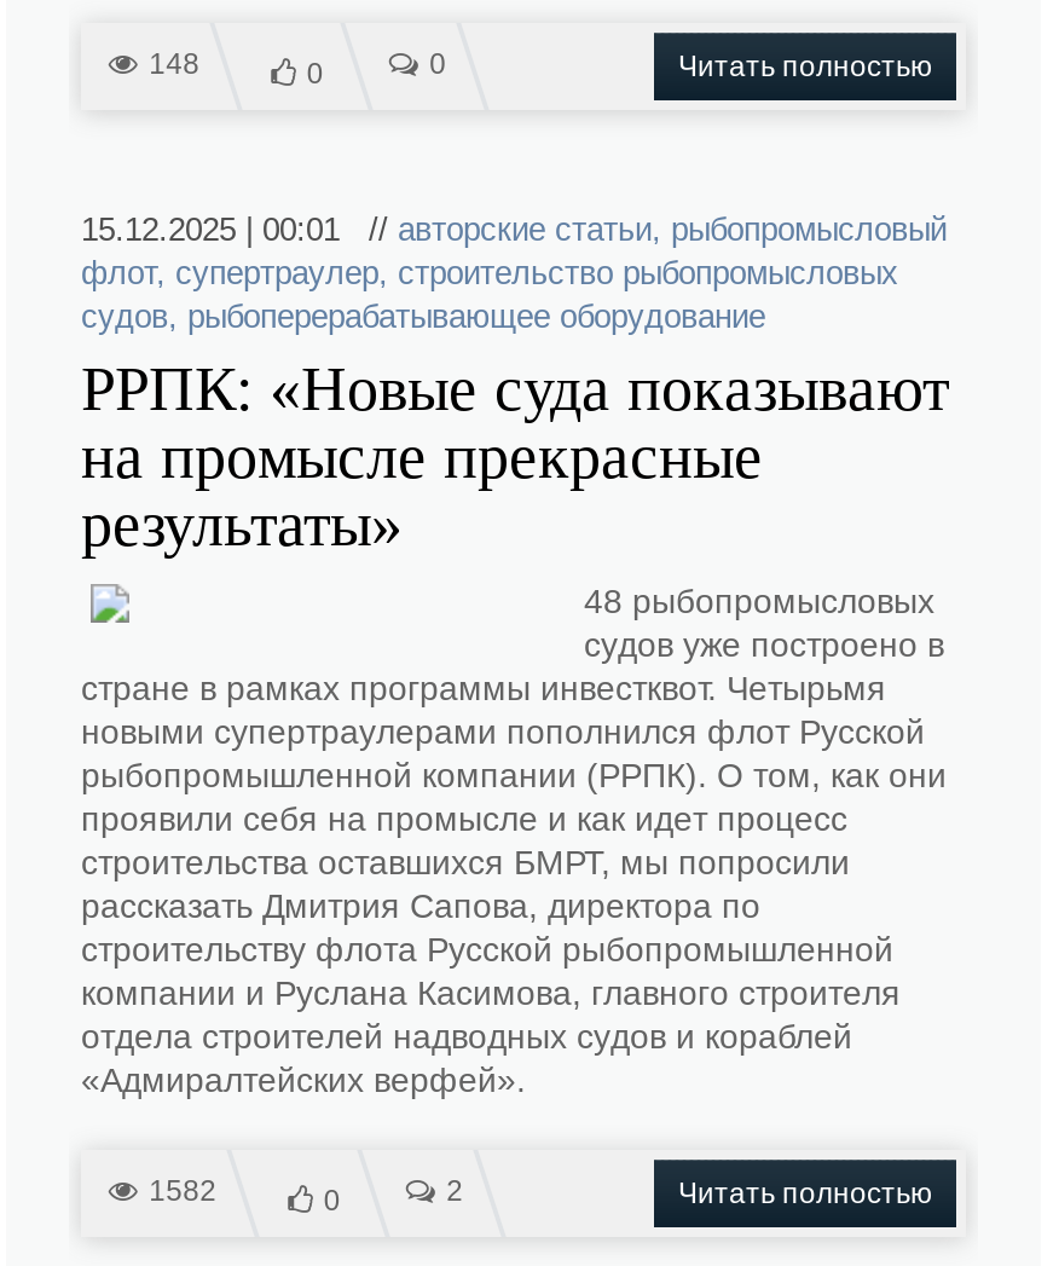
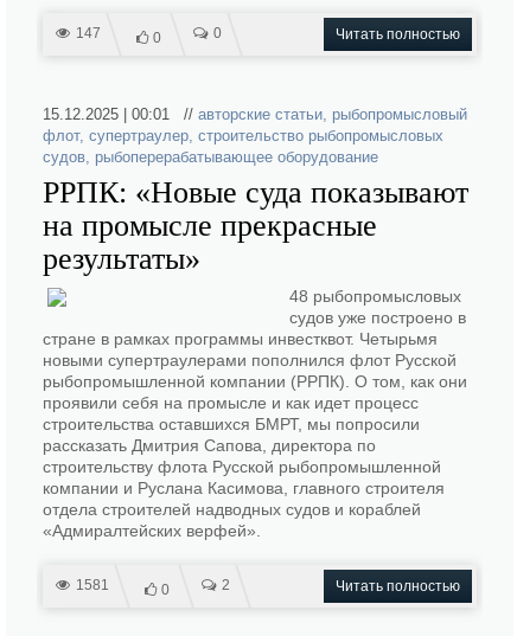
- 148
+ 147

- 1582
+ 1581
